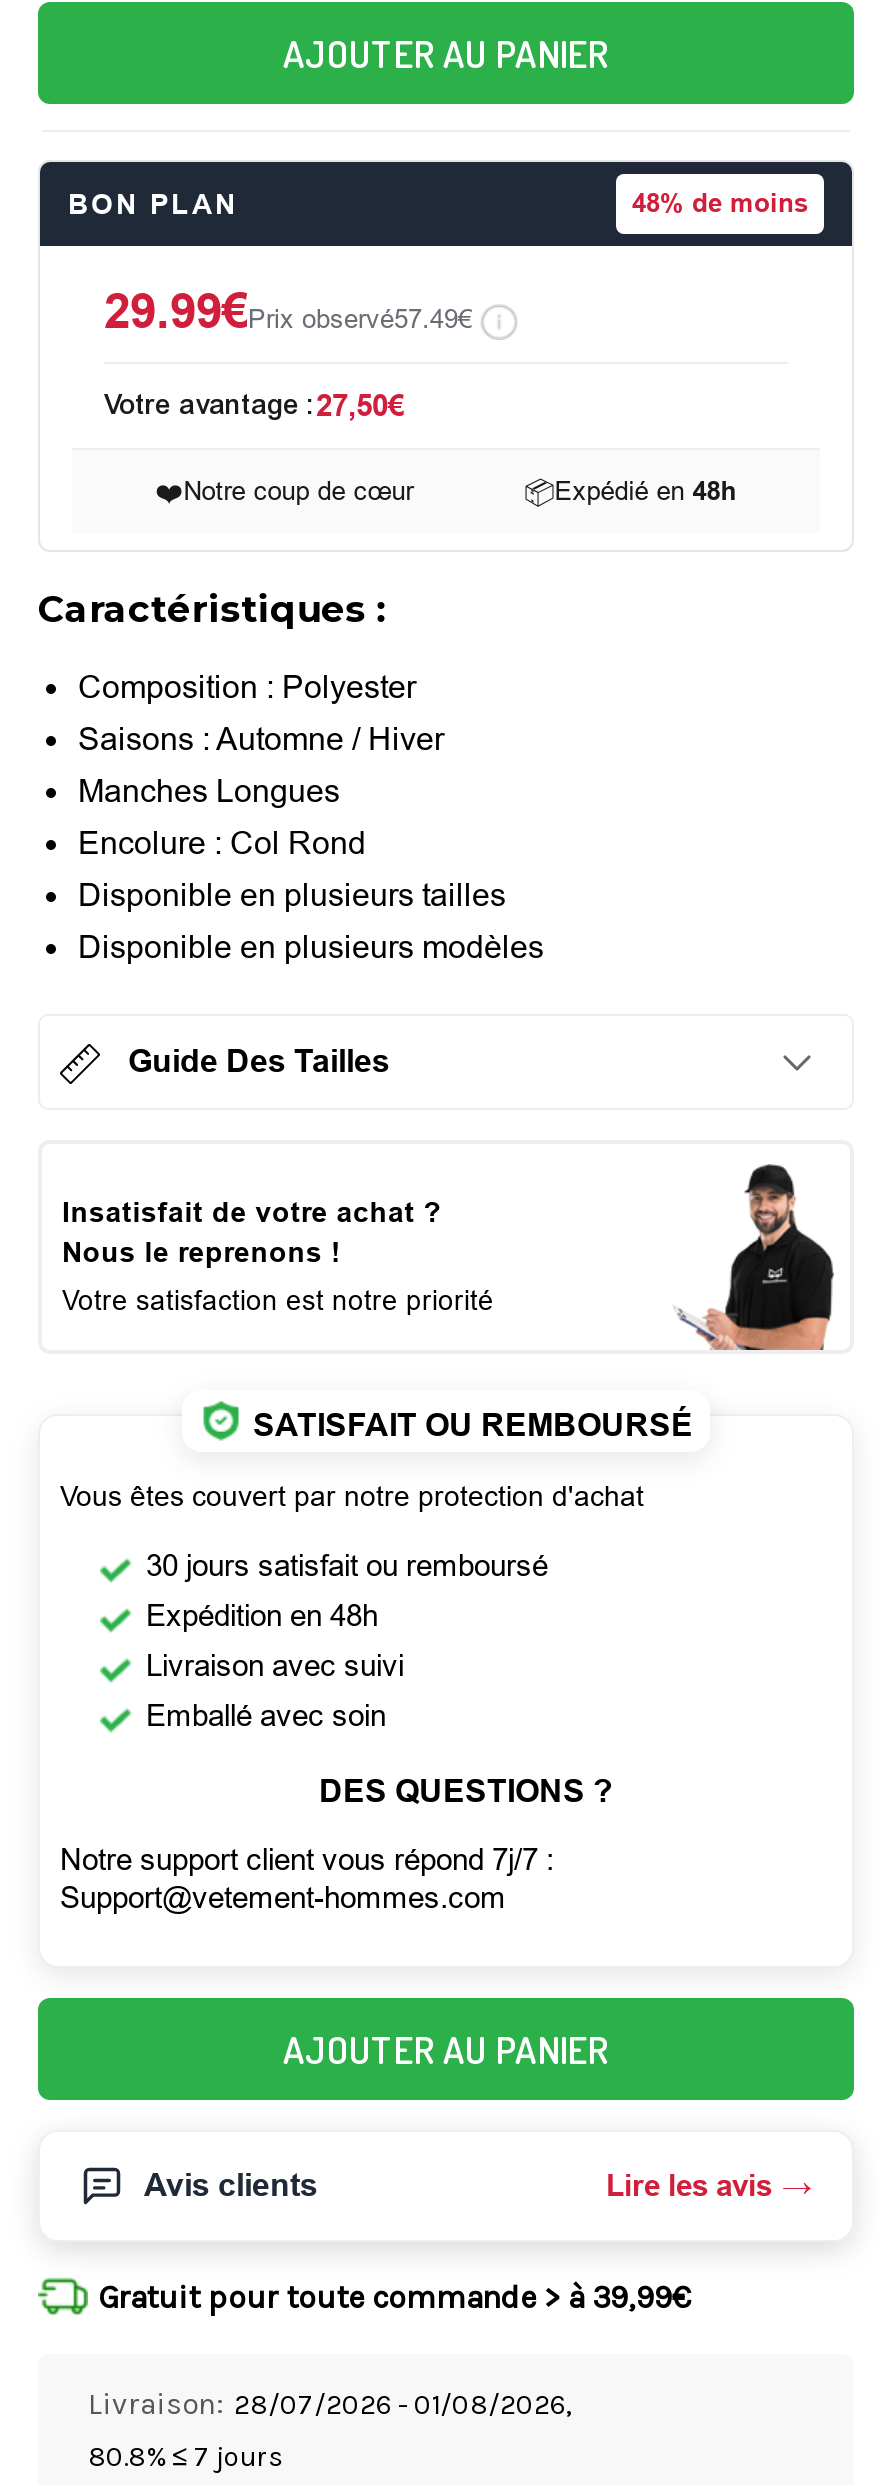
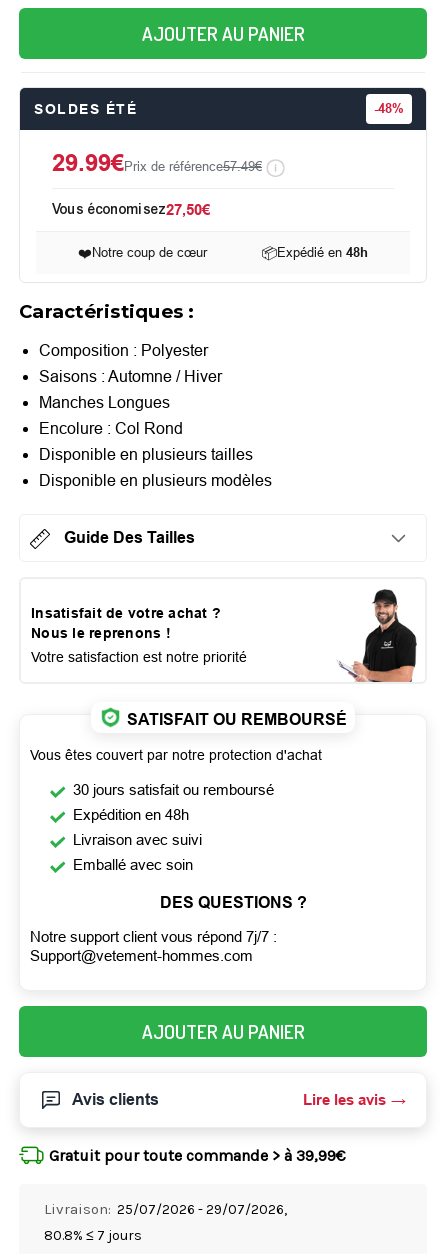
- BON PLAN
- 48% de moins
+ SOLDES ÉTÉ
+ - 48%

- 29.99€Prix observé57.49€
+ 29.99€Prix de référence57.49€

- Votre avantage : 27,50€
+ Vous économisez 27,50€

- Livraison: 28/07/2026 - 01/08/2026,
+ Livraison: 25/07/2026 - 29/07/2026,
